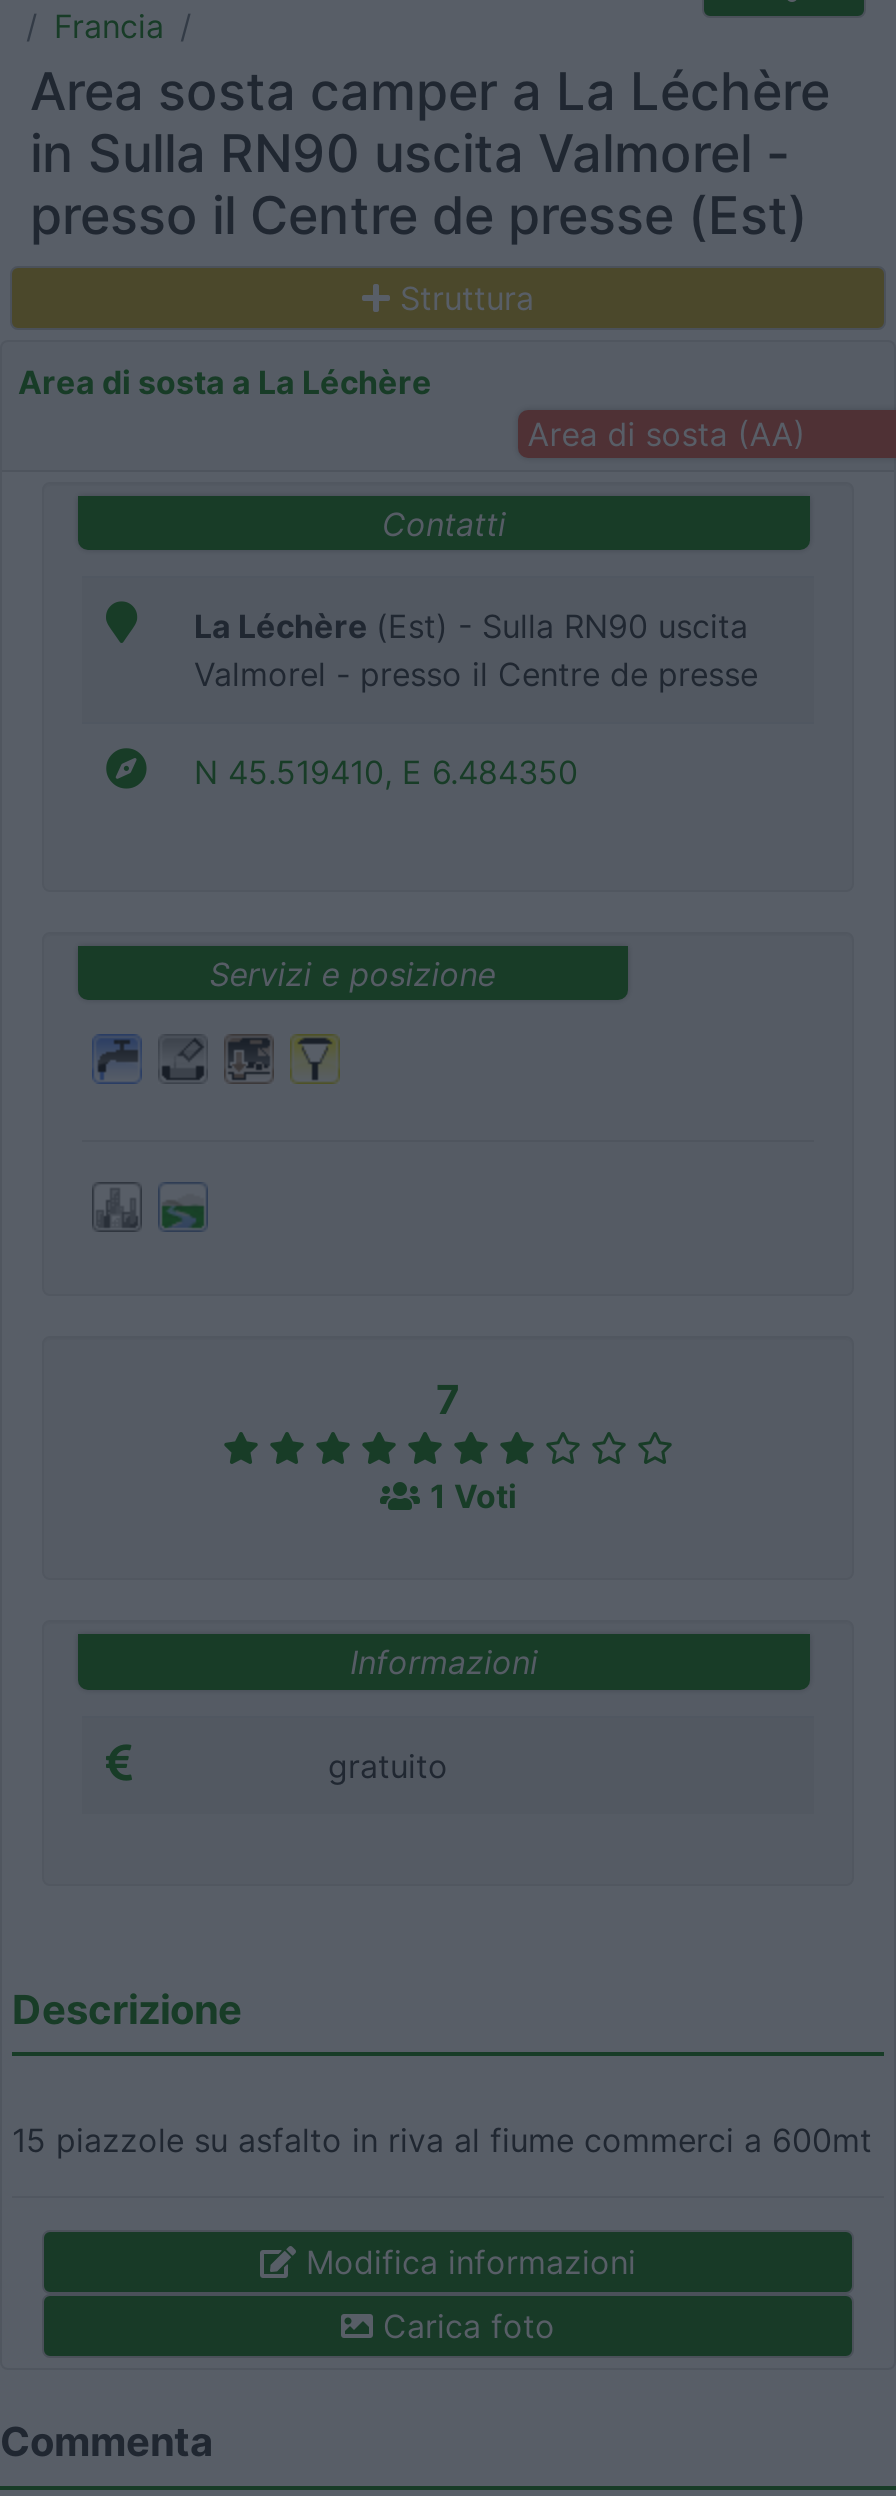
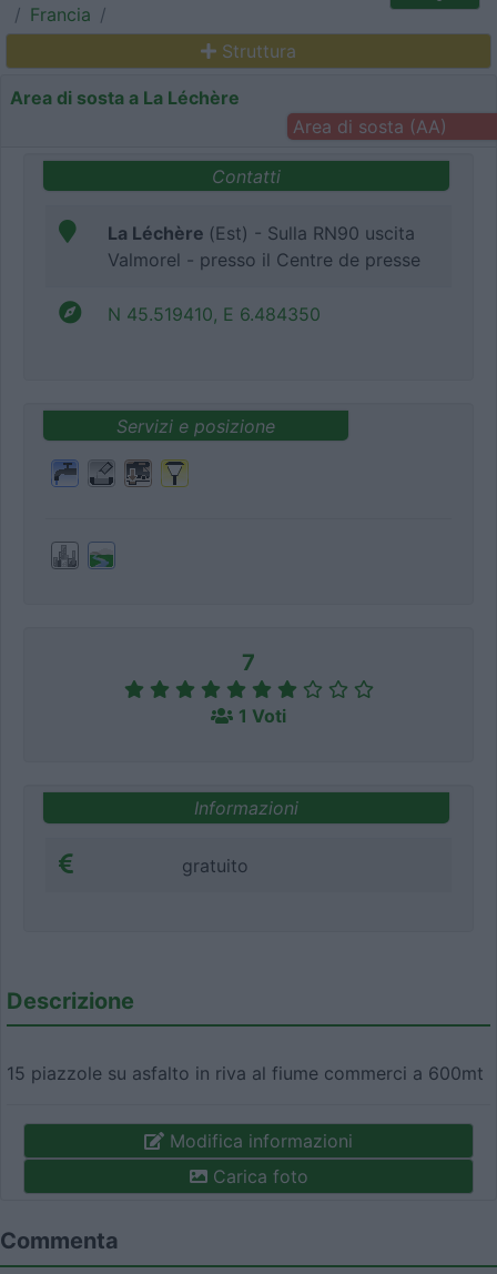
- Area sosta camper a La Léchère
- in Sulla RN90 uscita Valmorel -
- presso il Centre de presse (Est)
